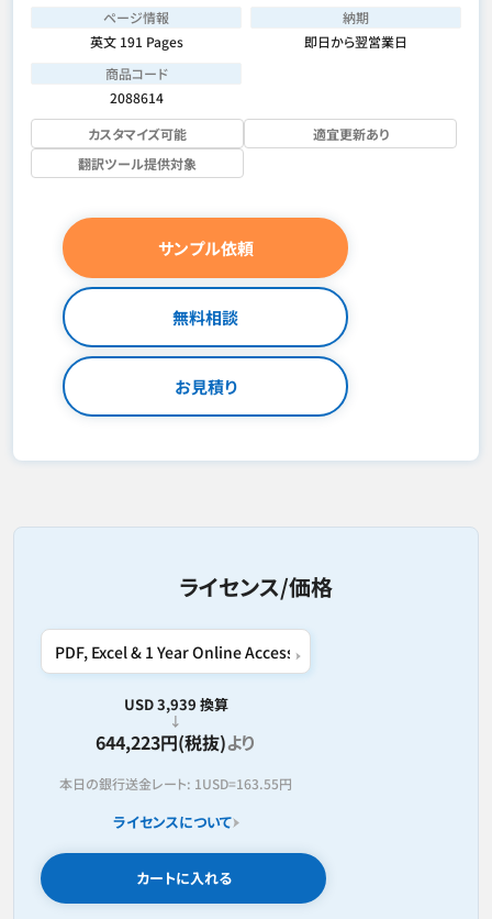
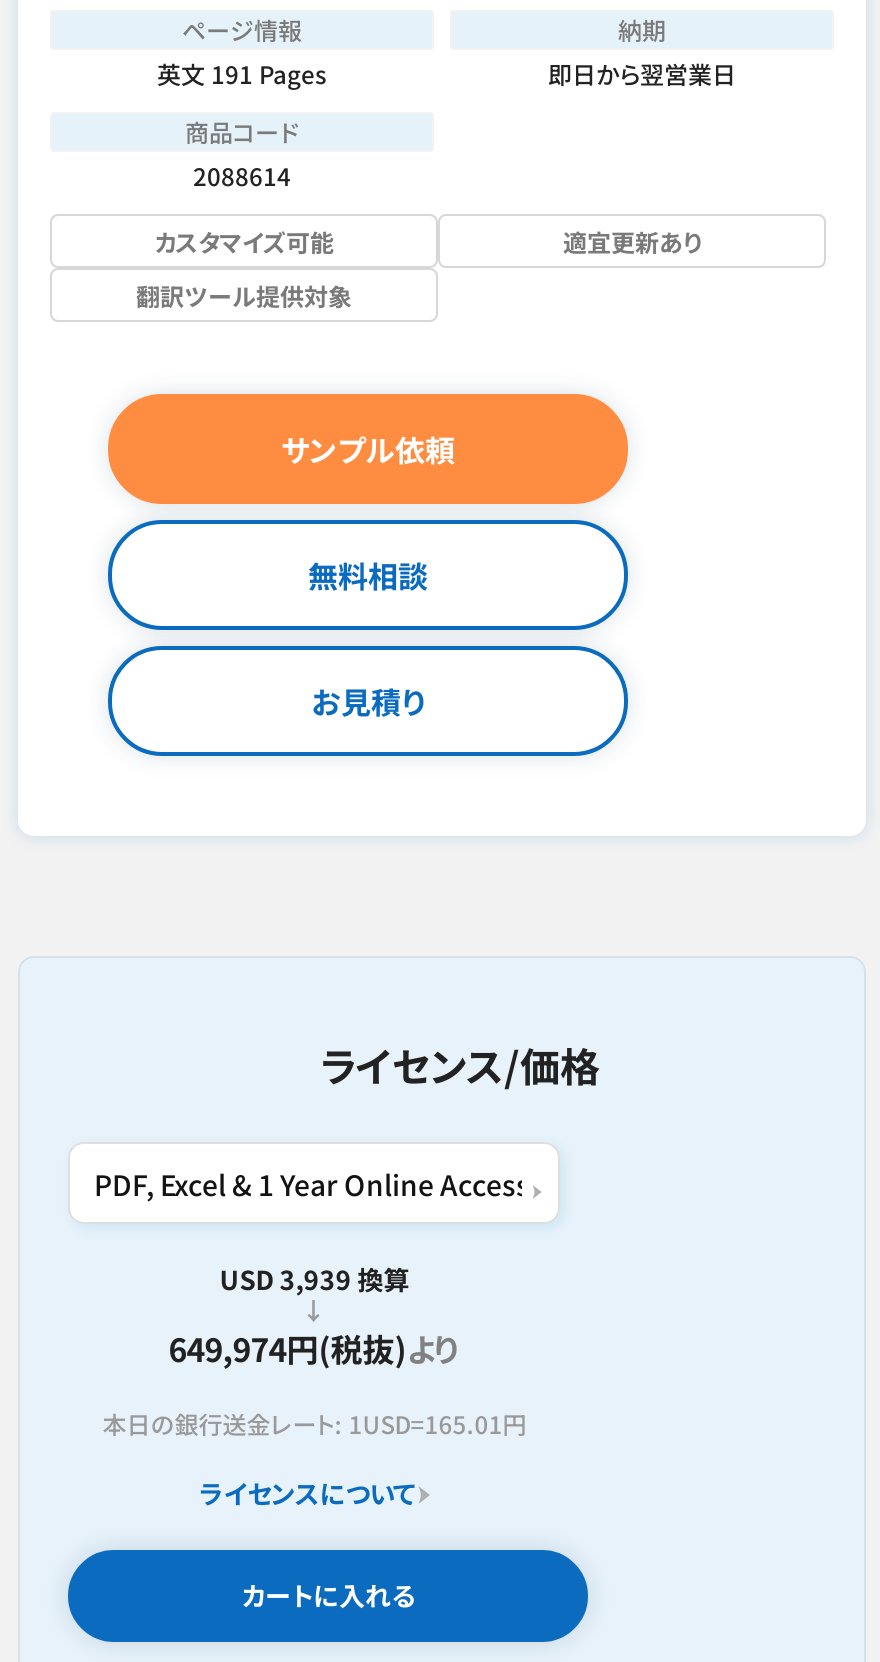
- 644,223円(税抜)より
+ 649,974円(税抜)より

- 本日の銀行送金レート: 1USD=163.55円
+ 本日の銀行送金レート: 1USD=165.01円
